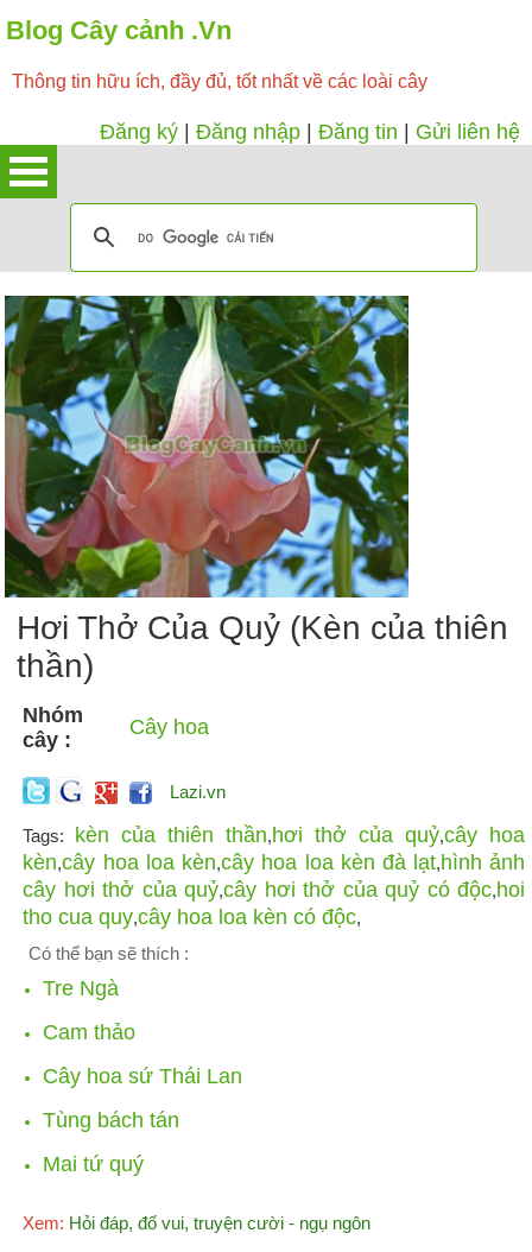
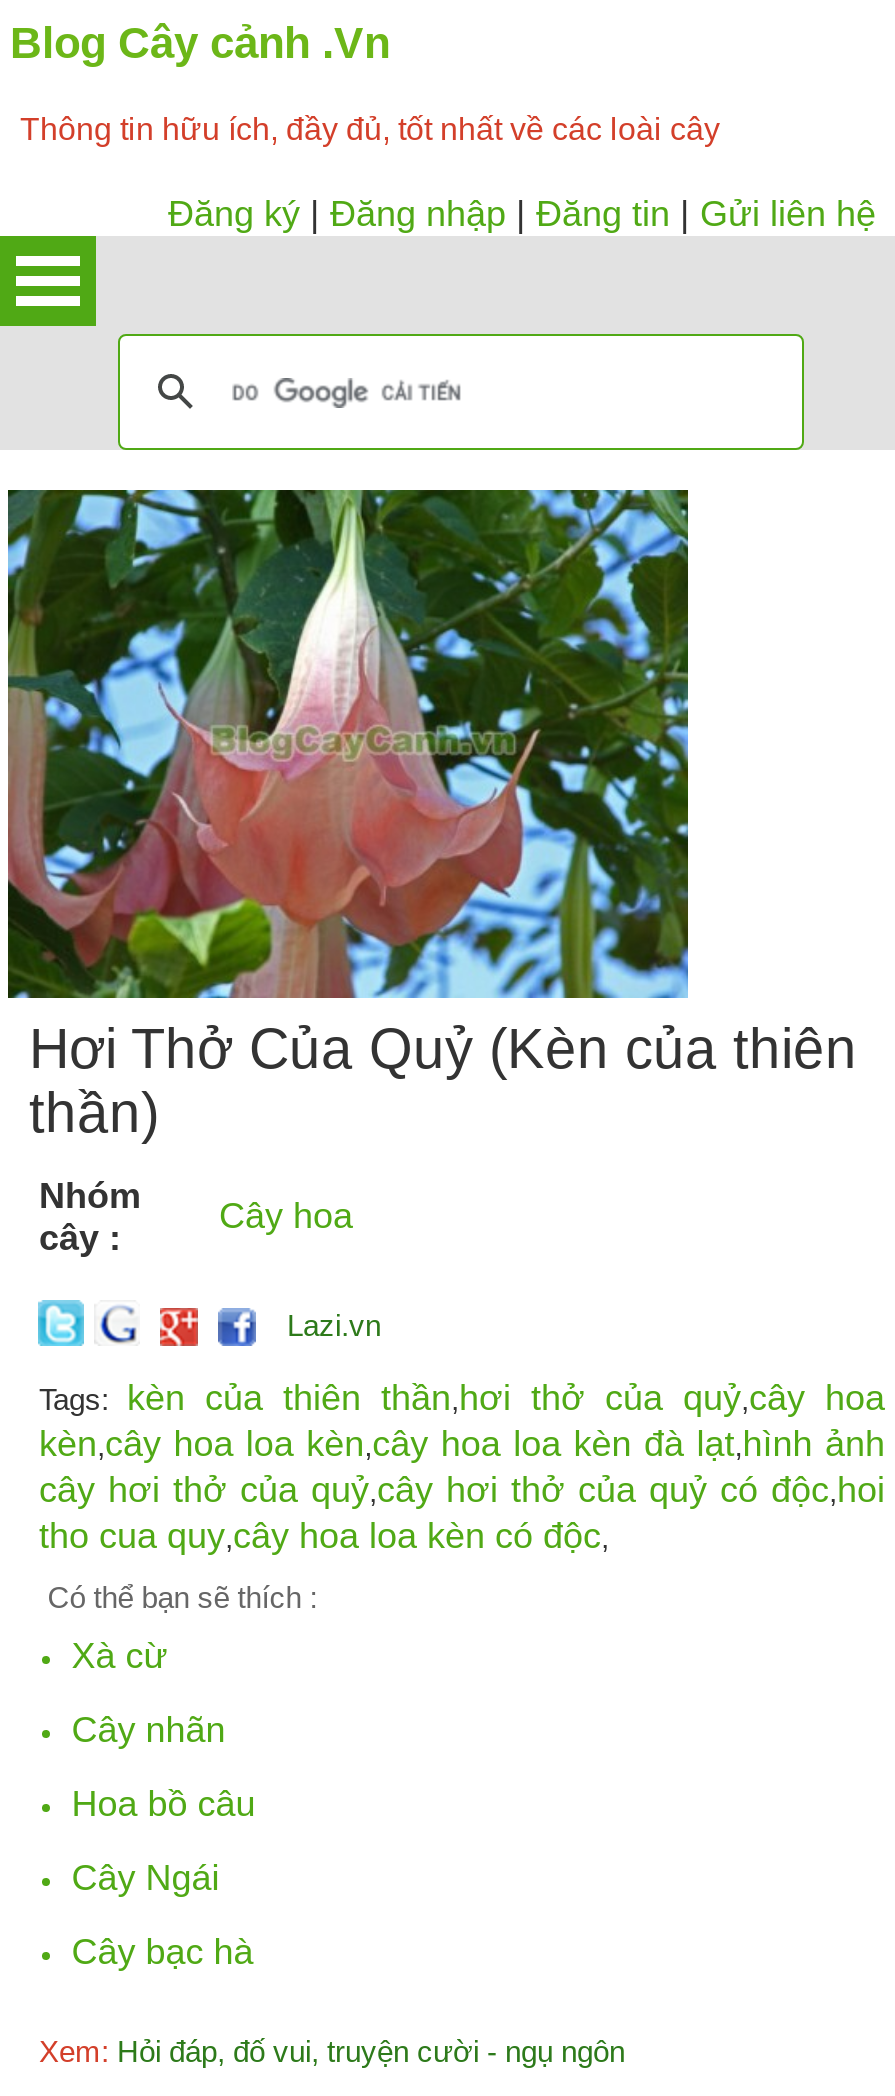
- Tre Ngà
+ Xà cừ

- Cam thảo
+ Cây nhãn

- Cây hoa sứ Thái Lan
+ Hoa bồ câu

- Tùng bách tán
+ Cây Ngái

- Mai tứ quý
+ Cây bạc hà
